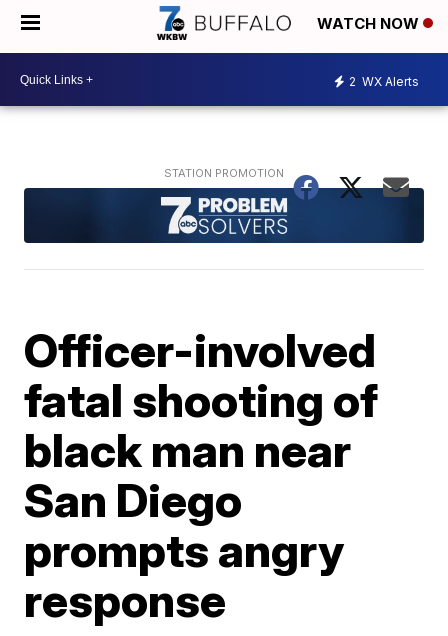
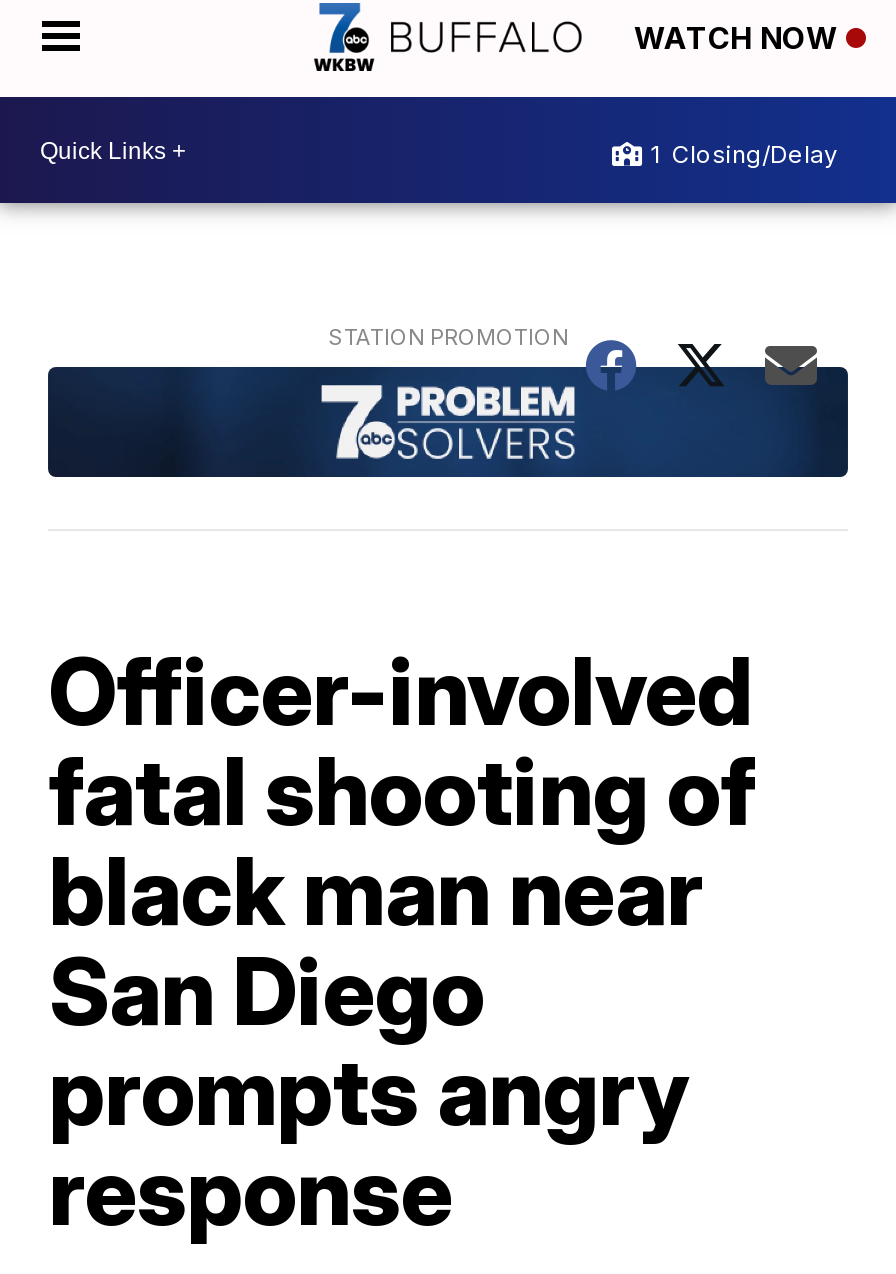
- 2 WX Alerts
+ 1 Closing/Delay
